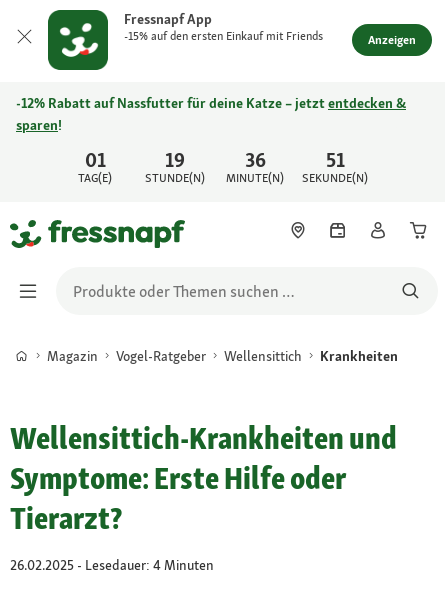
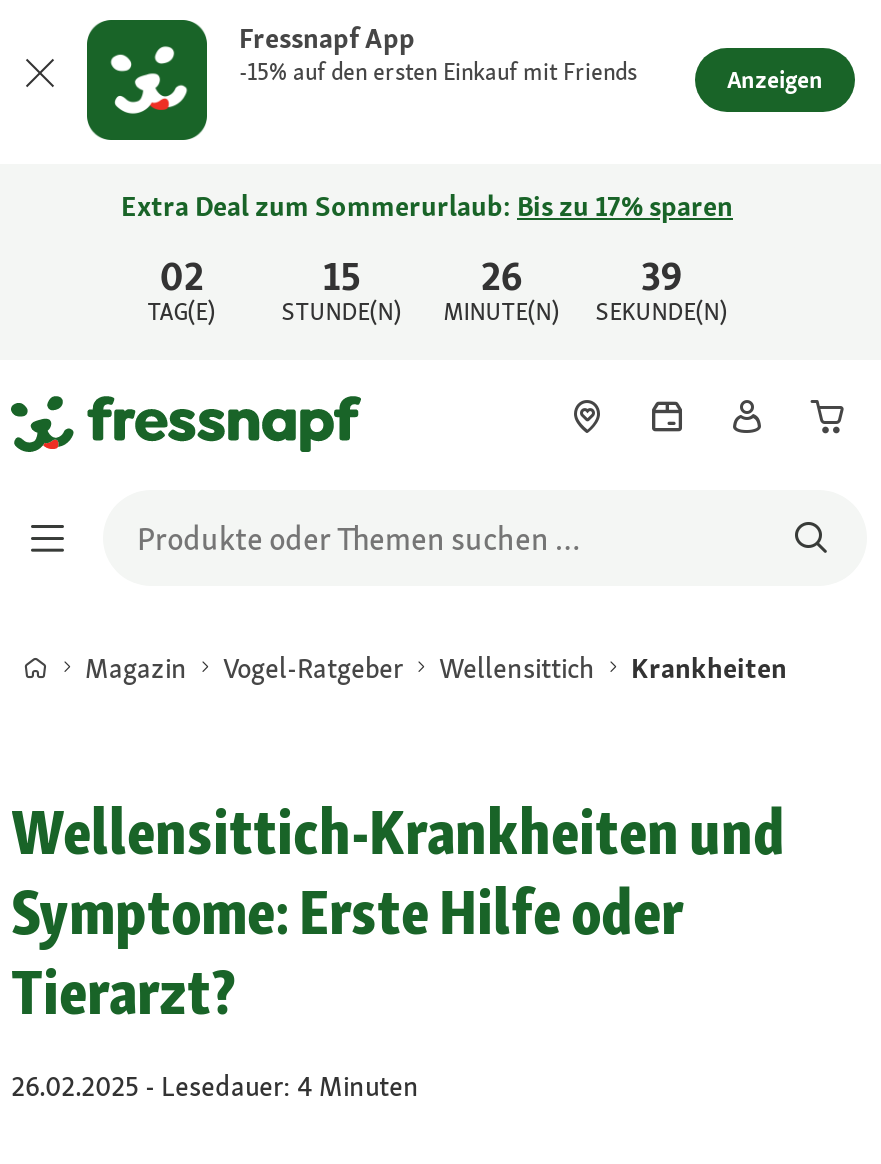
- -12% Rabatt auf Nassfutter für deine Katze – jetzt entdecken &
- sparen!
+ Extra Deal zum Sommerurlaub: Bis zu 17% sparen

- 01
+ 02

- 19
+ 15

- 36
+ 26

- 51
+ 39
